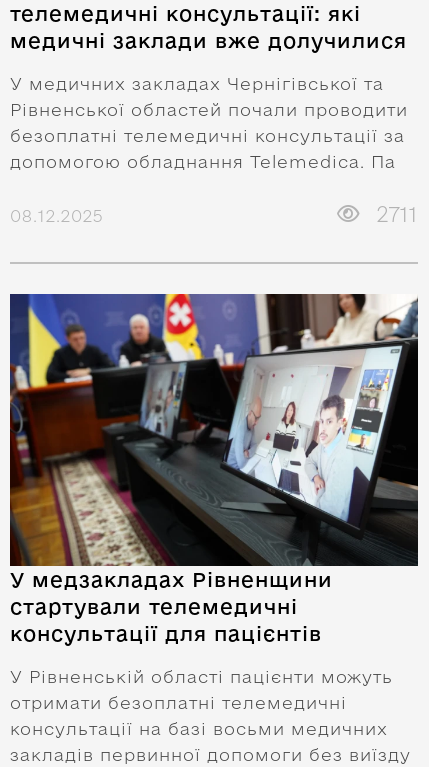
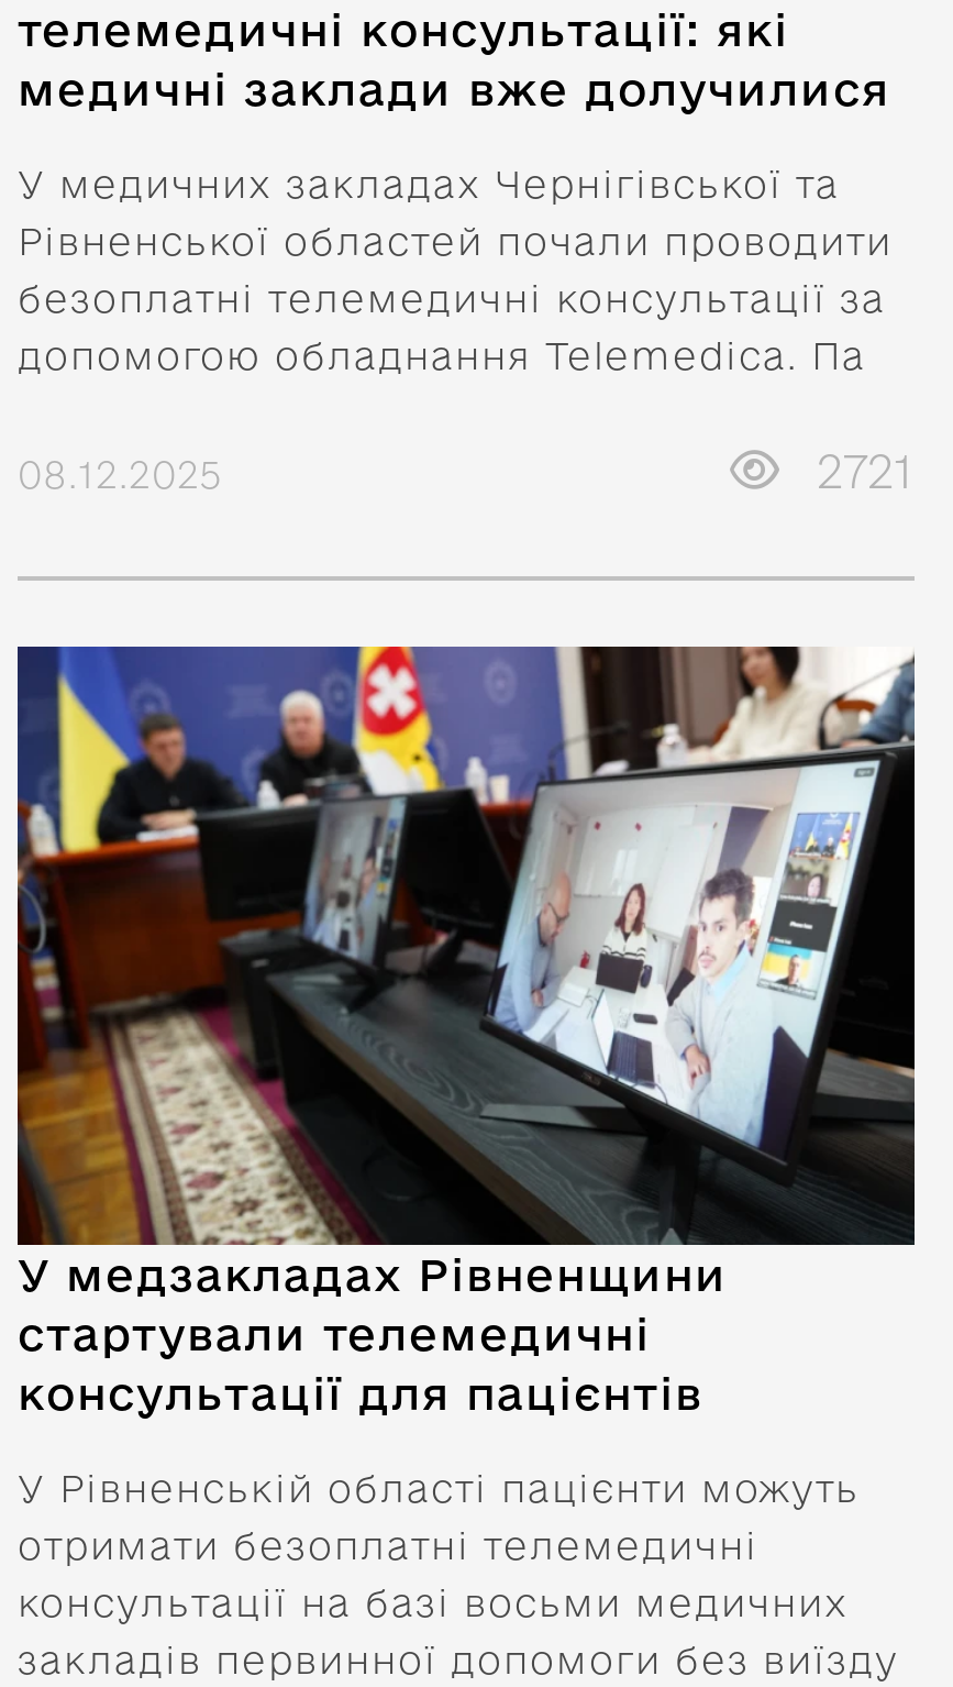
- 2711
+ 2721
